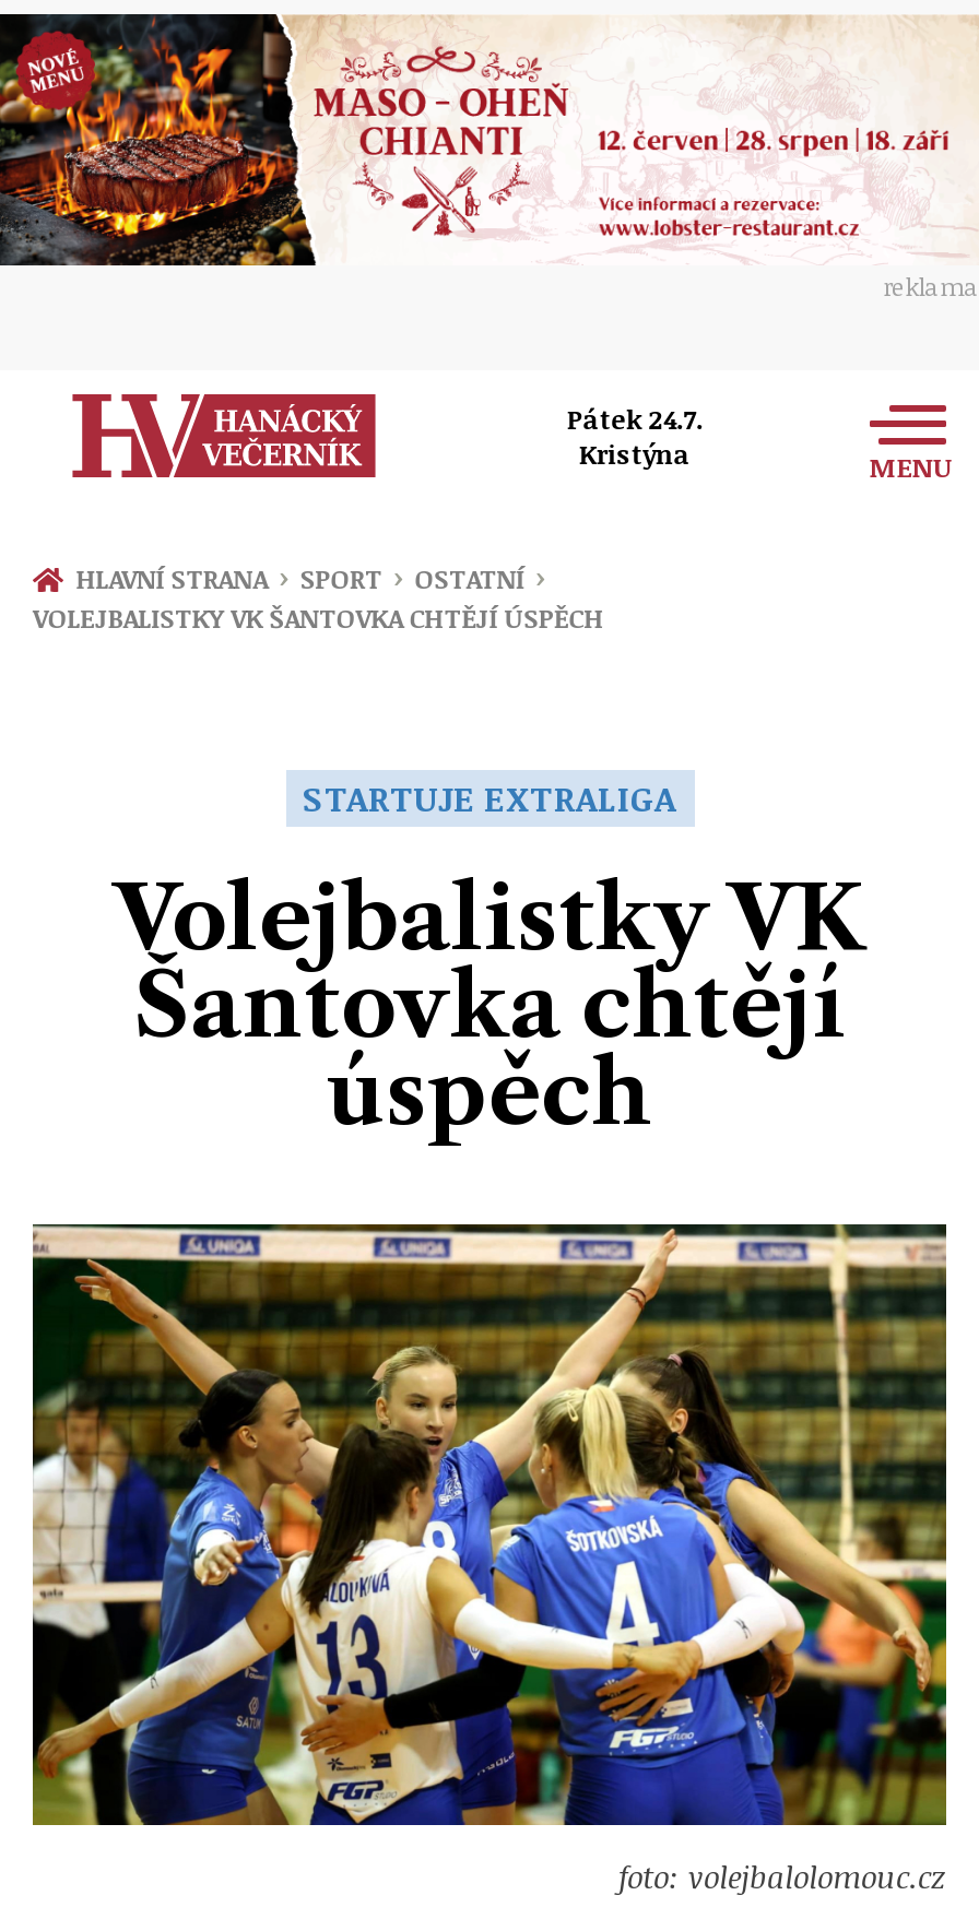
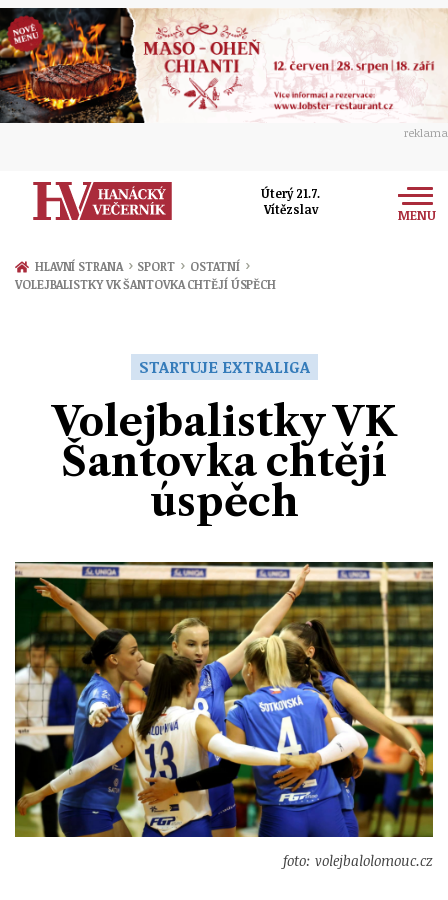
- Pátek 24.7.
- Kristýna
+ Úterý 21.7.
+ Vítězslav
